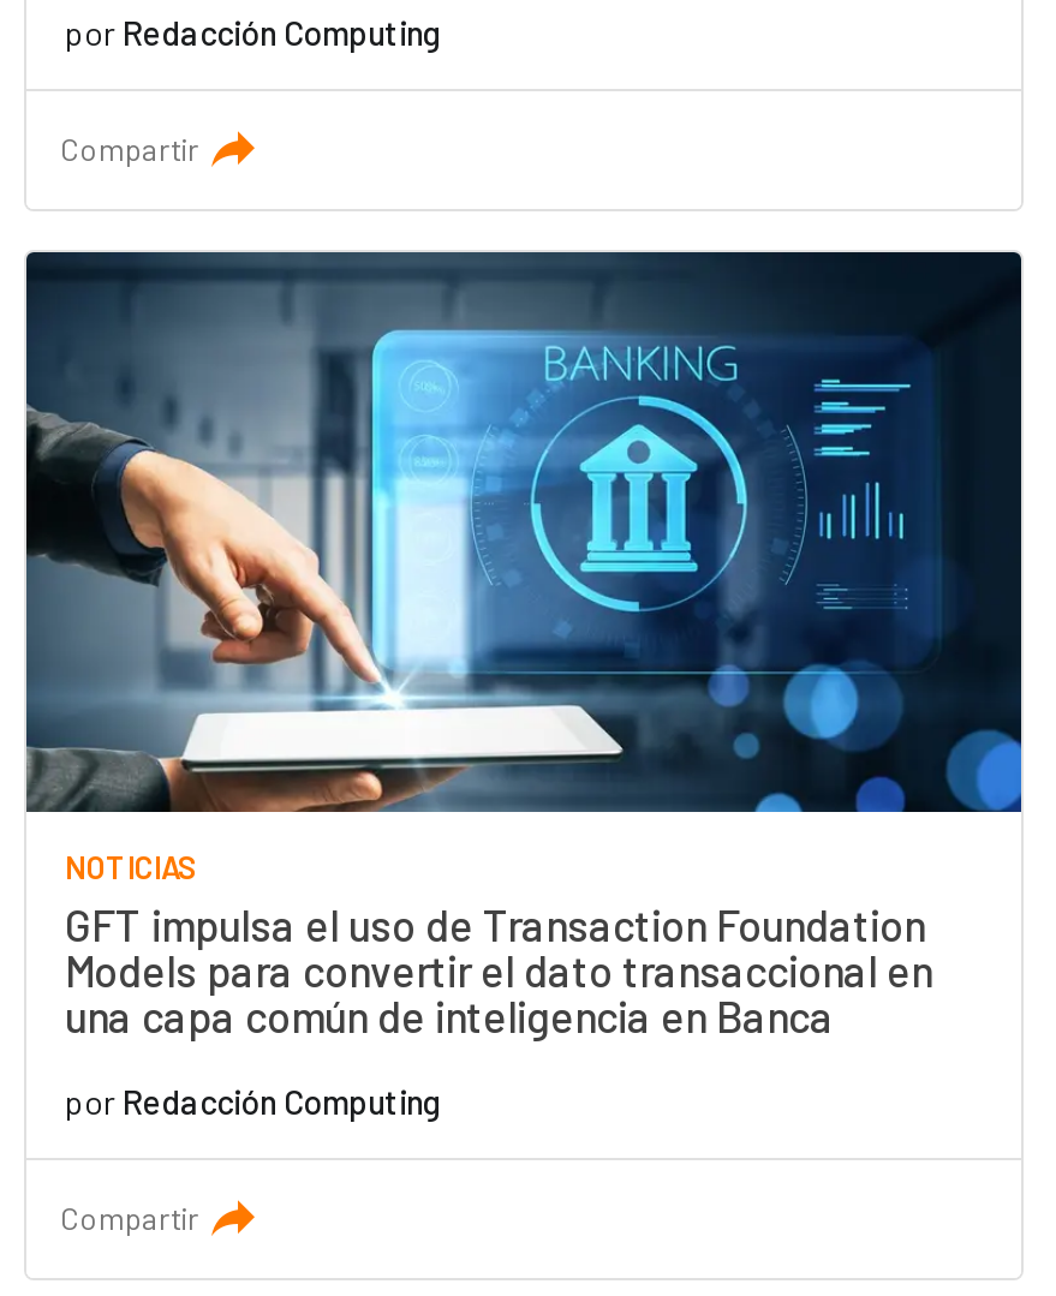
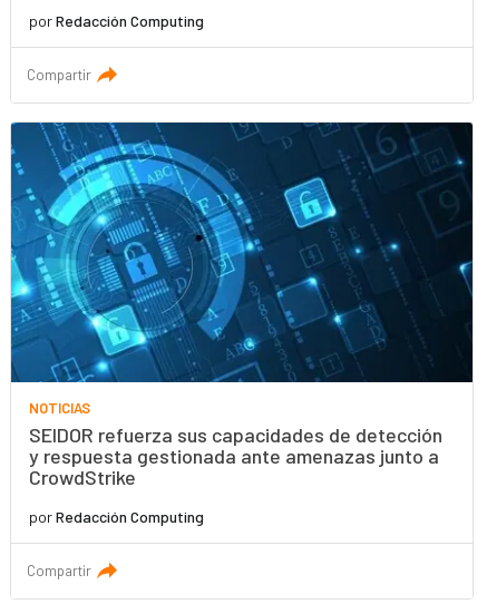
- [image]
- GFT impulsa el uso de Transaction Foundation
- Models para convertir el dato transaccional en
- una capa común de inteligencia en Banca
+ [image]
+ SEIDOR refuerza sus capacidades de detección
+ y respuesta gestionada ante amenazas junto a
+ CrowdStrike
